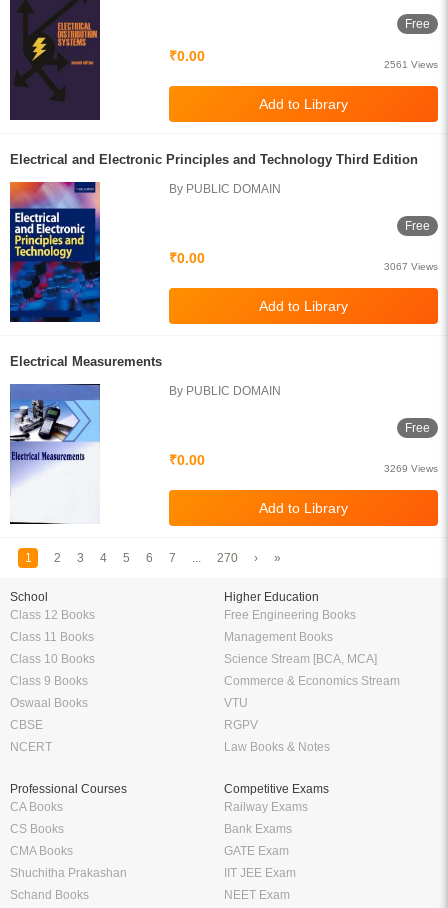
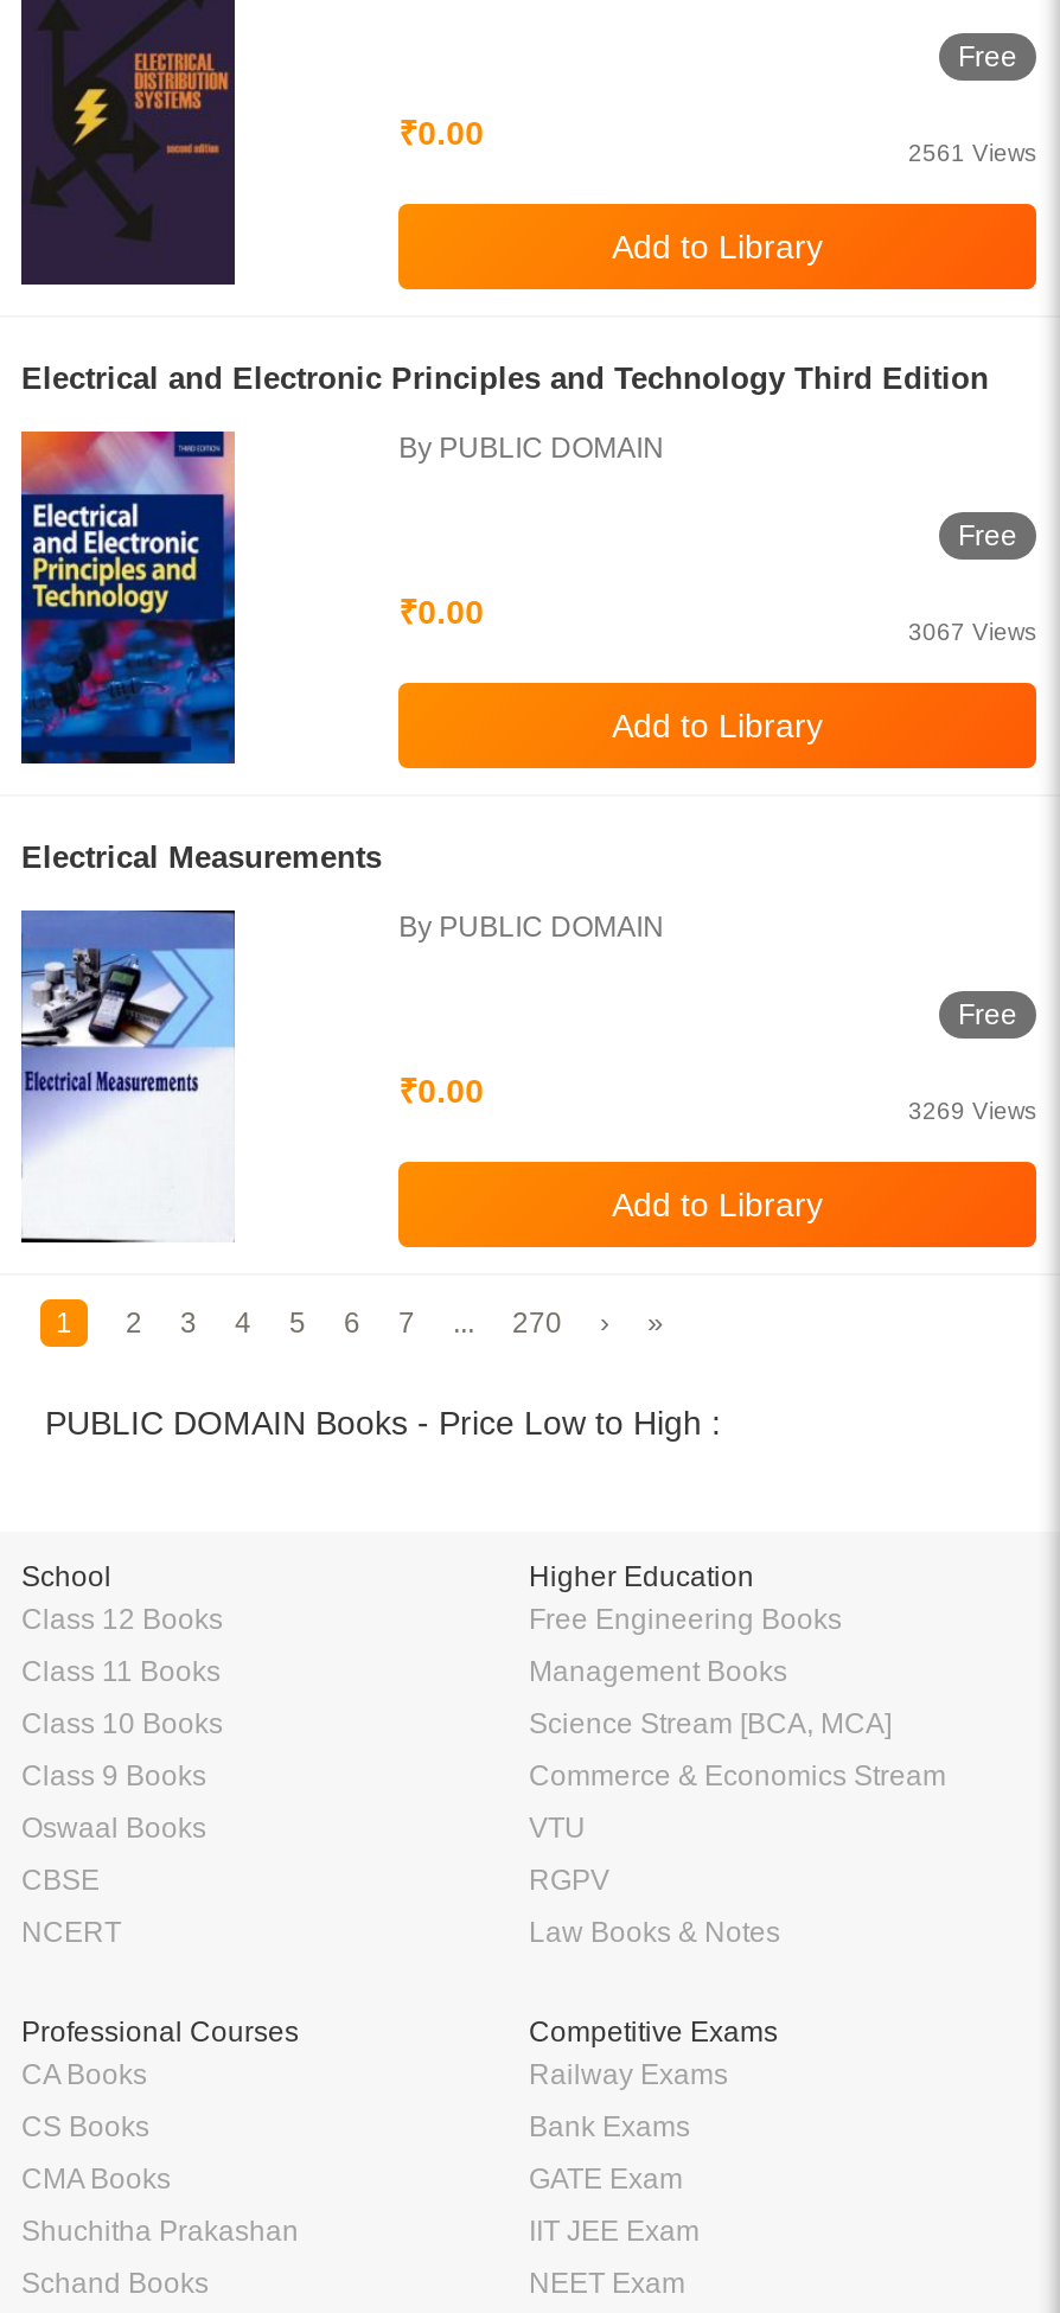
+ PUBLIC DOMAIN Books - Price Low to High :
